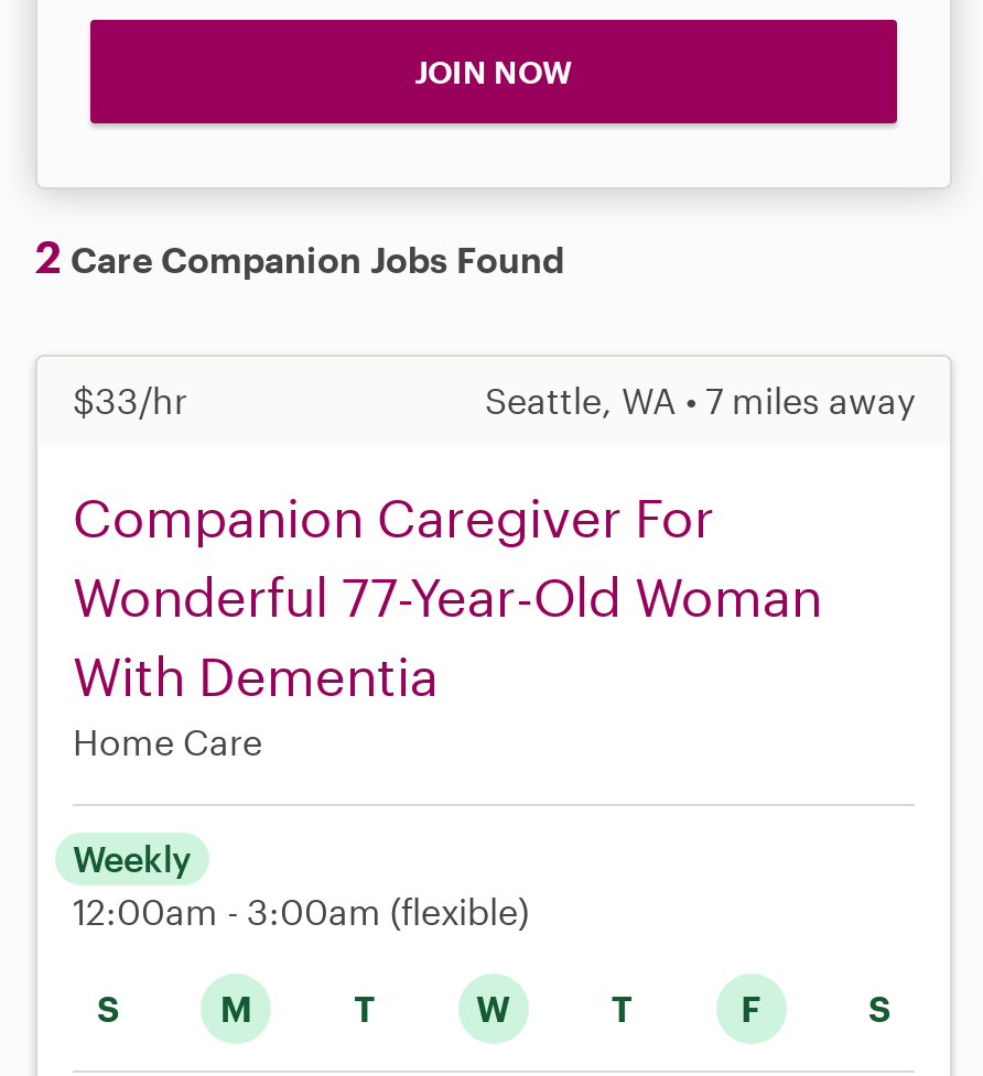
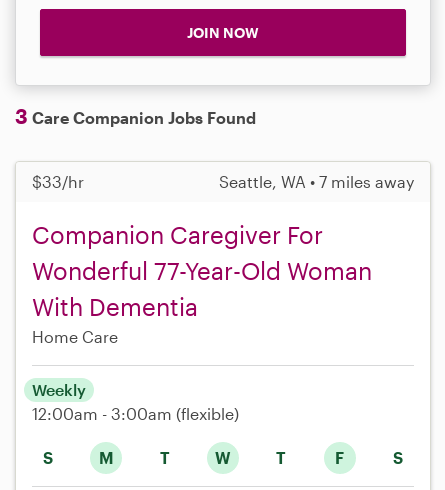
- 2 Care Companion Jobs Found
+ 3 Care Companion Jobs Found
